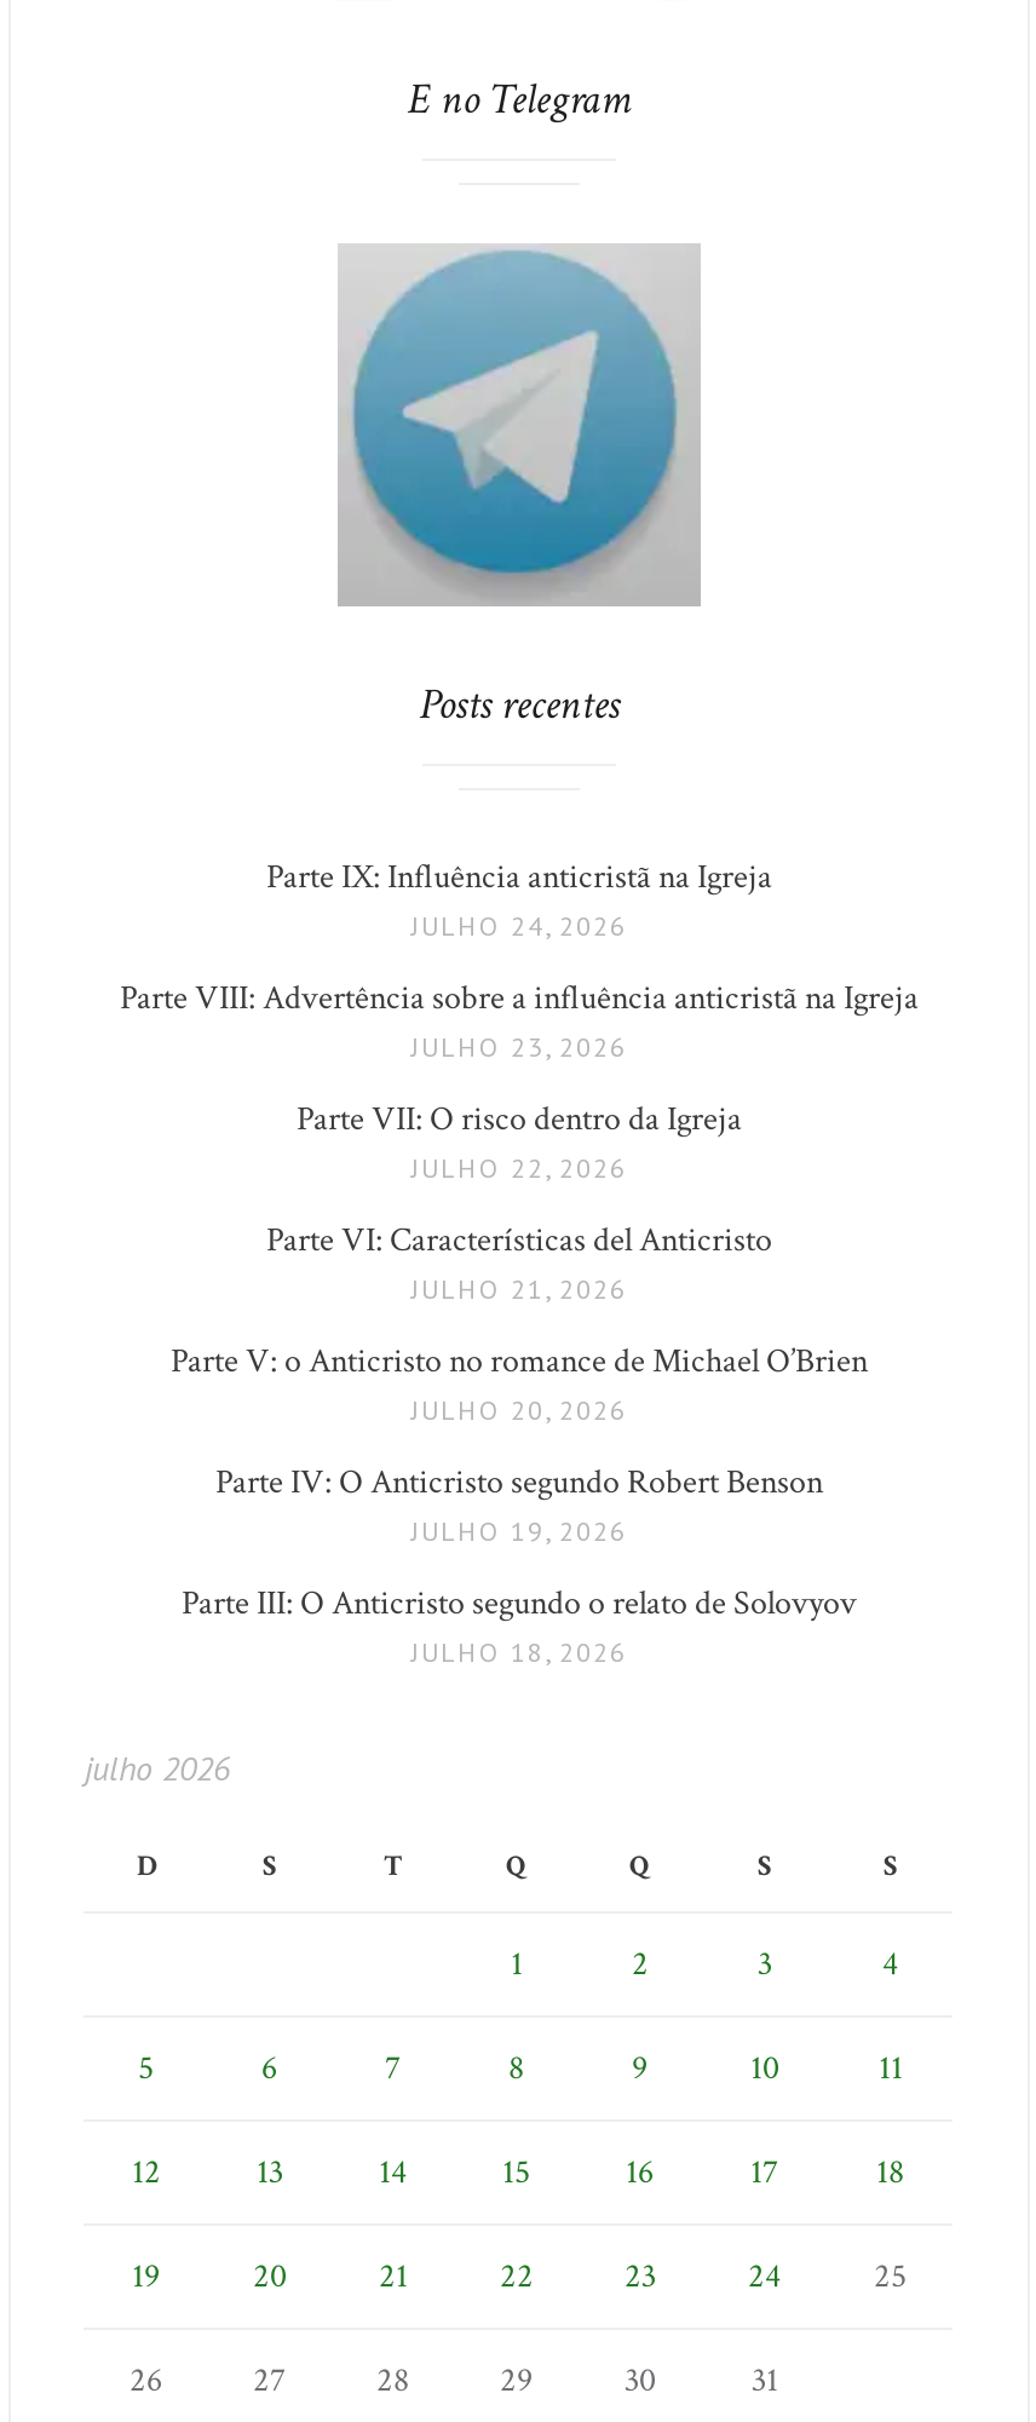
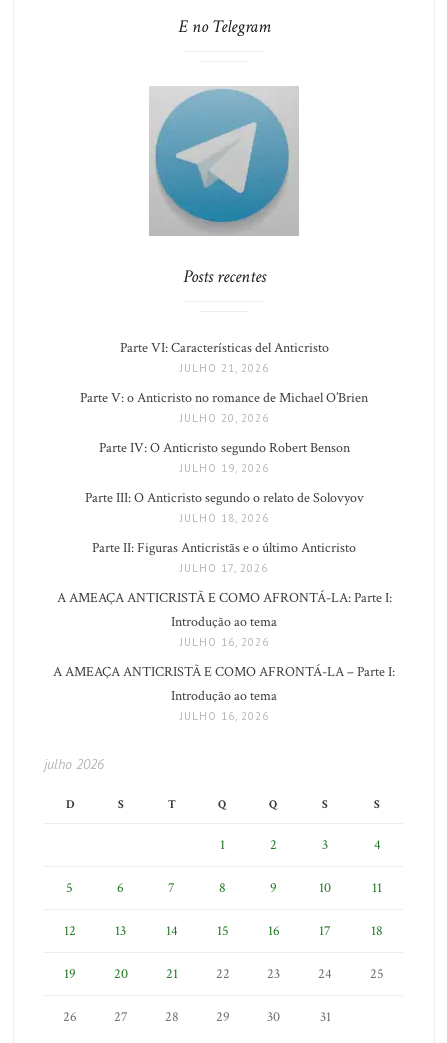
- Parte IX: Influência anticristã na Igreja
- JULHO 24, 2026
- Parte VIII: Advertência sobre a influência anticristã na Igreja
- JULHO 23, 2026
- Parte VII: O risco dentro da Igreja
- JULHO 22, 2026

moved up: Parte VI: Características del Anticristo | JULHO 21, 2026 | Parte V: o Anticristo no romance de Michael O’Brien | JULHO 20, 2026 | Parte IV: O Anticristo segundo Robert Benson | JULHO 19, 2026 | Parte III: O Anticristo segundo o relato de Solovyov | JULHO 18, 2026

+ Parte II: Figuras Anticristãs e o último Anticristo
+ JULHO 17, 2026
+ A AMEAÇA ANTICRISTÃ E COMO AFRONTÁ-LA: Parte I:
+ Introdução ao tema
+ JULHO 16, 2026
+ A AMEAÇA ANTICRISTÃ E COMO AFRONTÁ-LA – Parte I:
+ Introdução ao tema
+ JULHO 16, 2026
